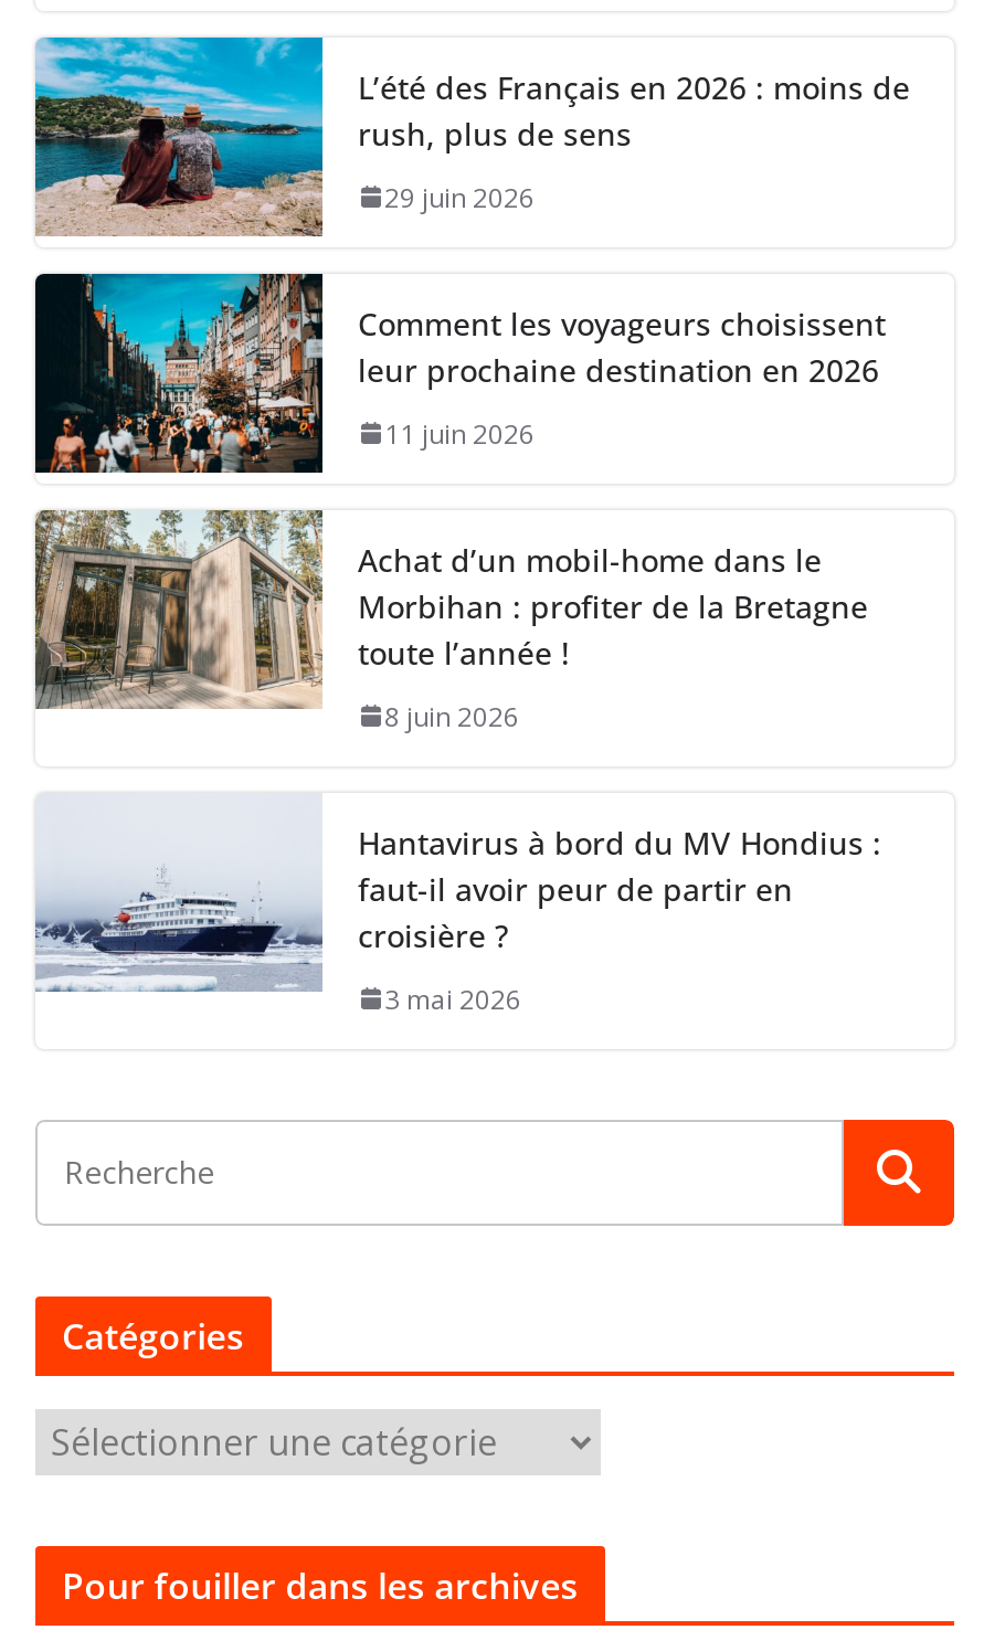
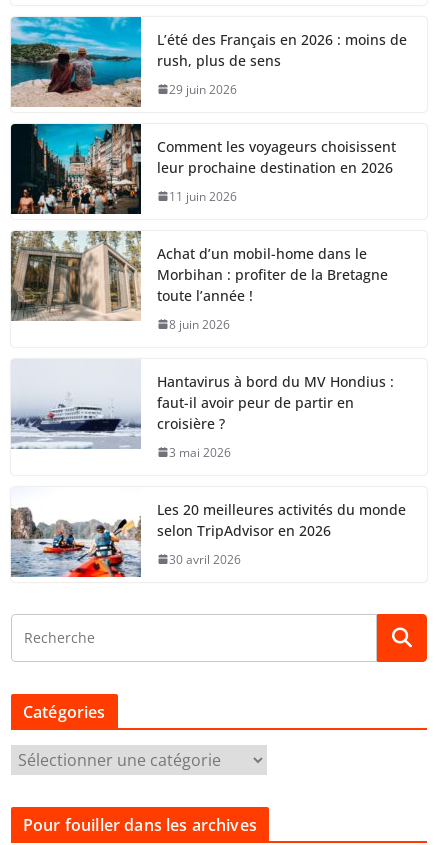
+ [image]
+ Les 20 meilleures activités du monde
+ selon TripAdvisor en 2026
+ 30 avril 2026
